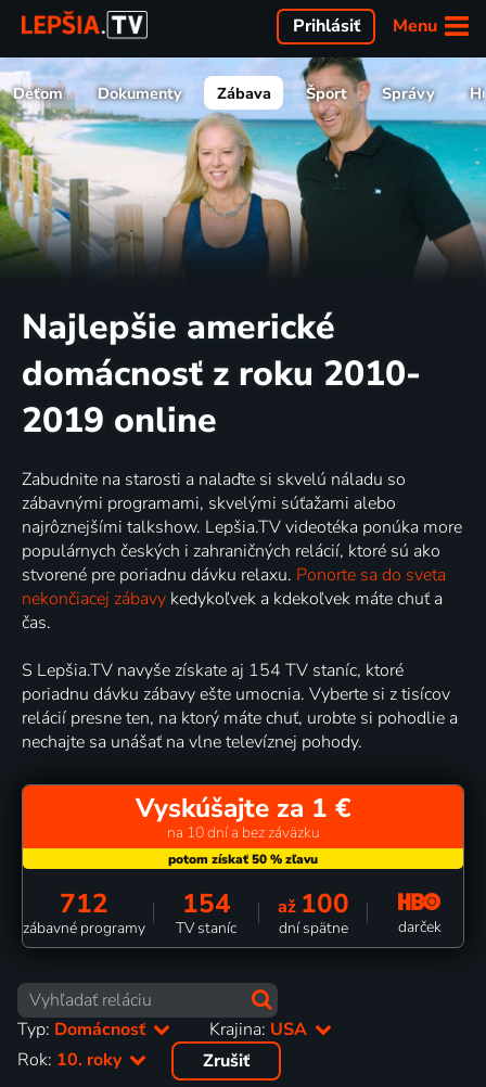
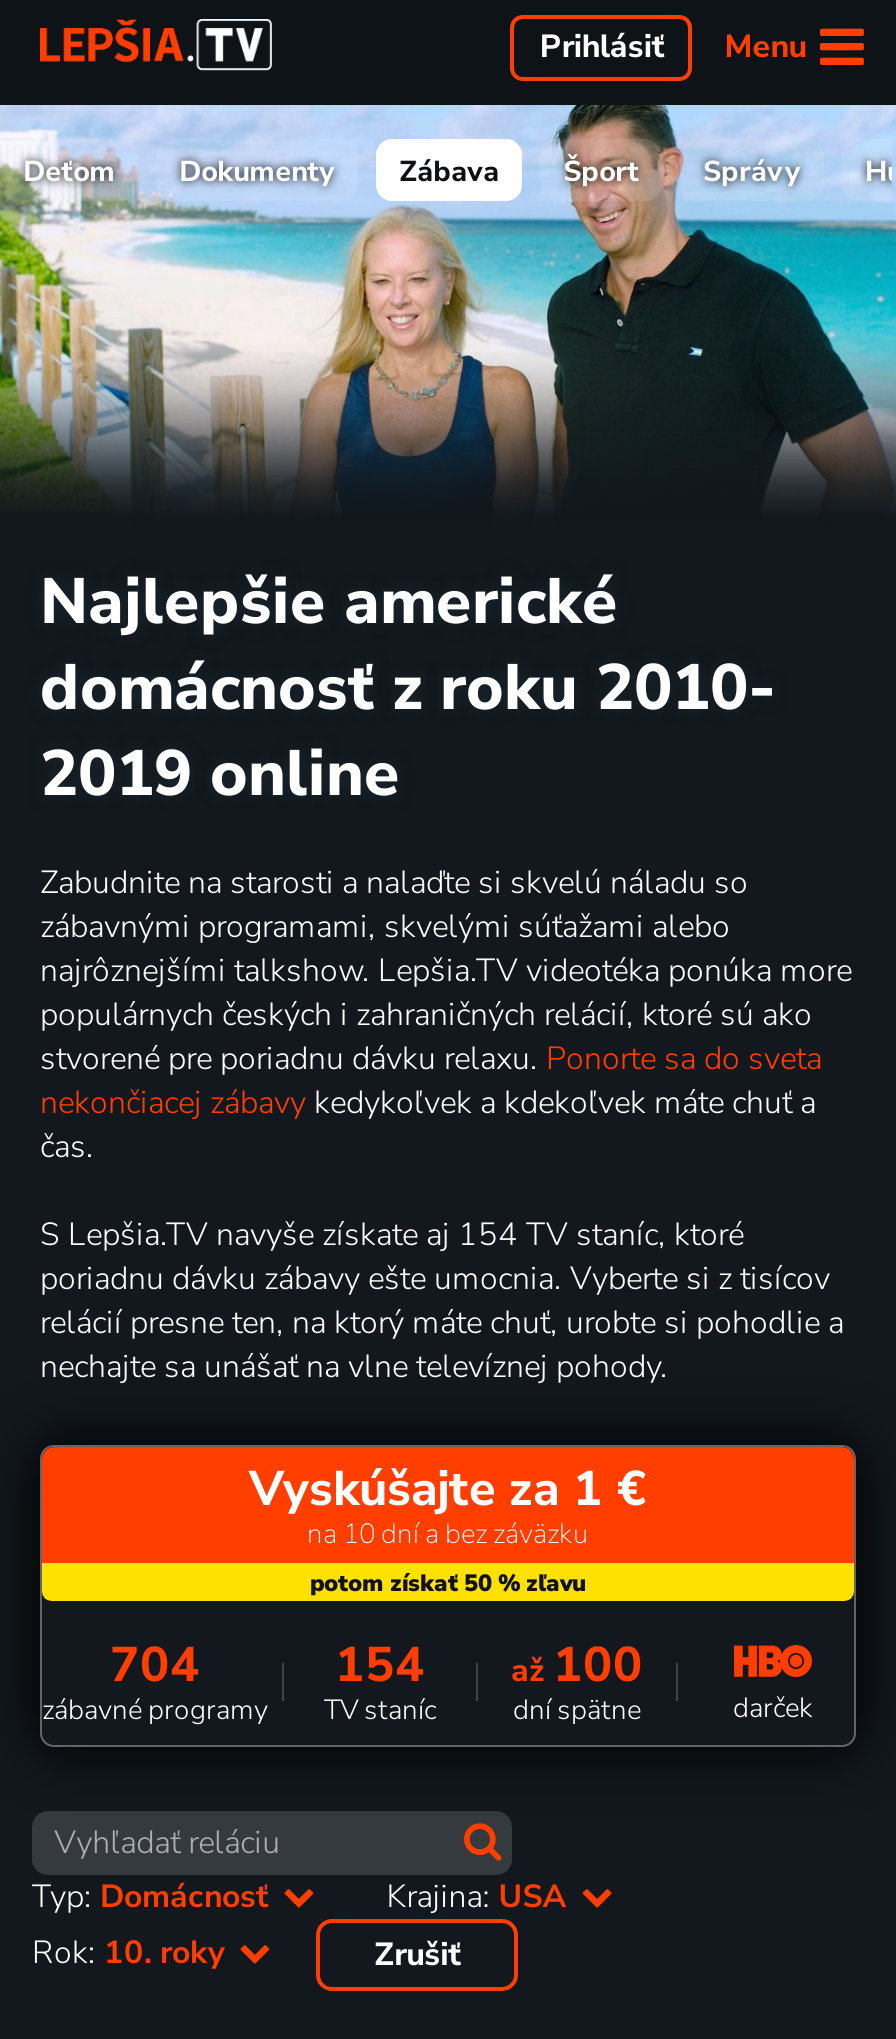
- 712 154 až 100
+ 704 154 až 100
